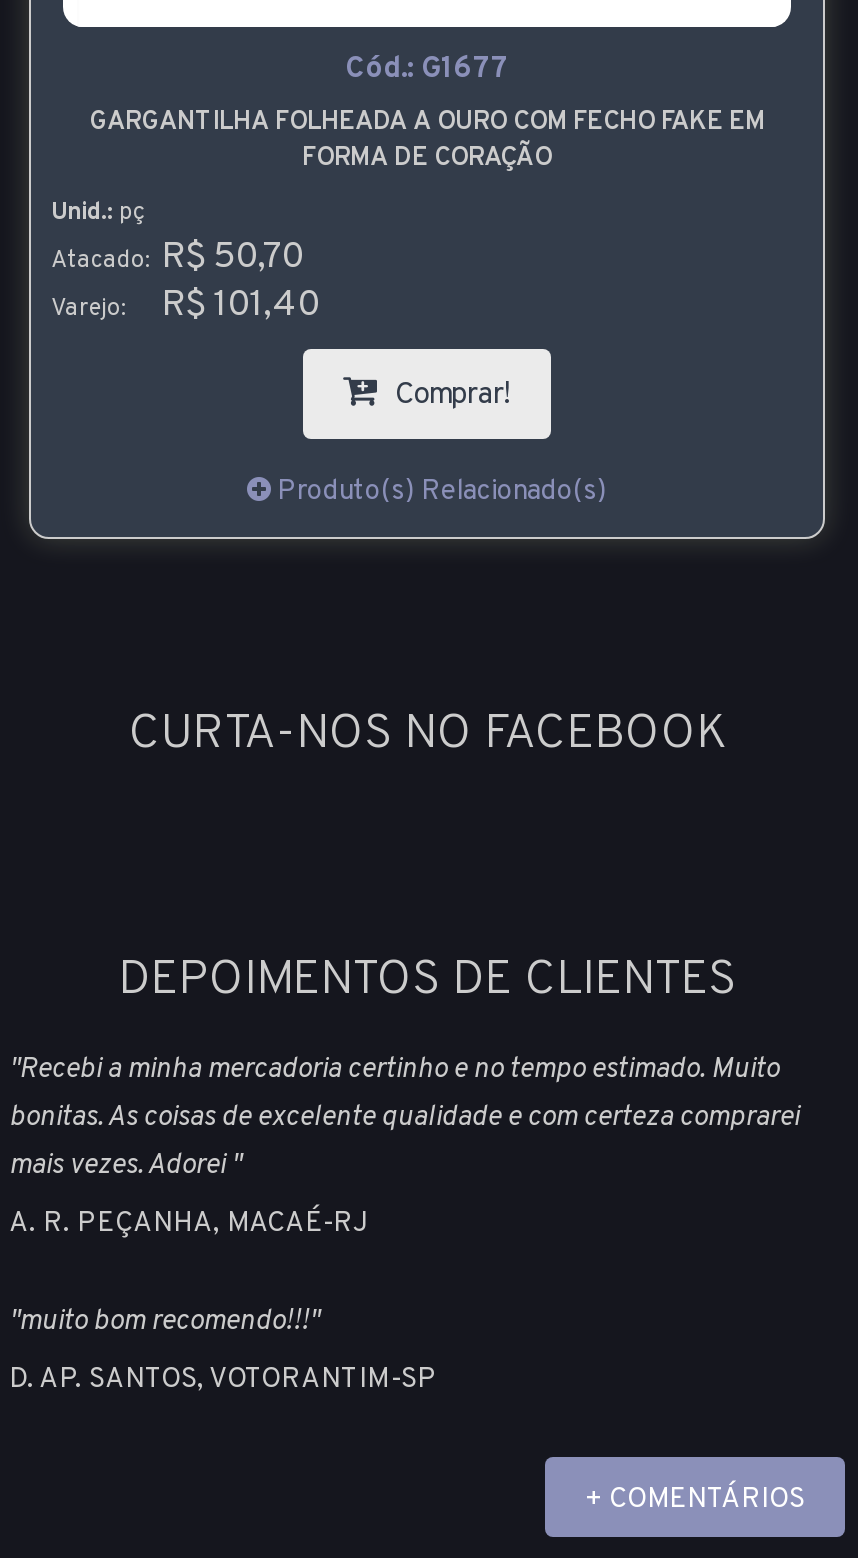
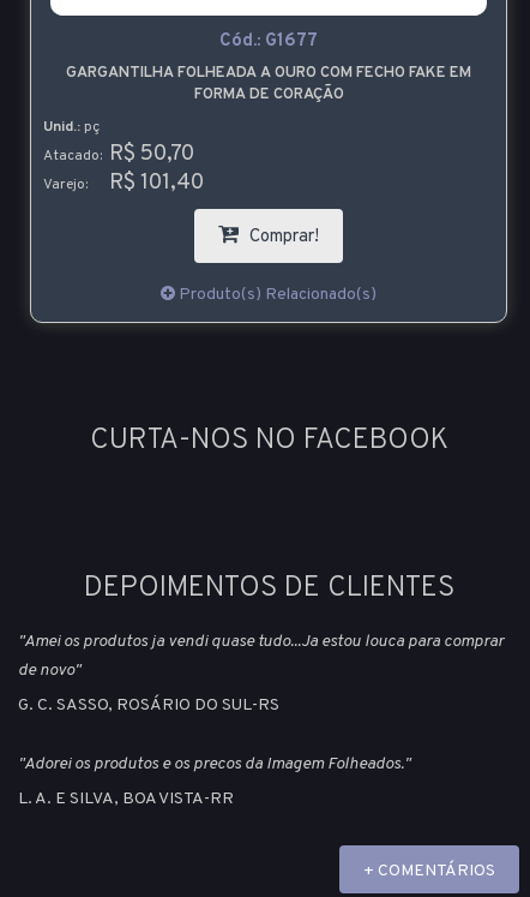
- "Recebi a minha mercadoria certinho e no tempo estimado. Muito
- bonitas. As coisas de excelente qualidade e com certeza comprarei
- mais vezes. Adorei "
+ "Amei os produtos ja vendi quase tudo...Ja estou louca para comprar
+ de novo"

- A. R. PEÇANHA, MACAÉ-RJ
+ G. C. SASSO, ROSÁRIO DO SUL-RS

- "muito bom recomendo!!!"
+ "Adorei os produtos e os precos da Imagem Folheados."

- D. AP. SANTOS, VOTORANTIM-SP
+ L. A. E SILVA, BOA VISTA-RR
